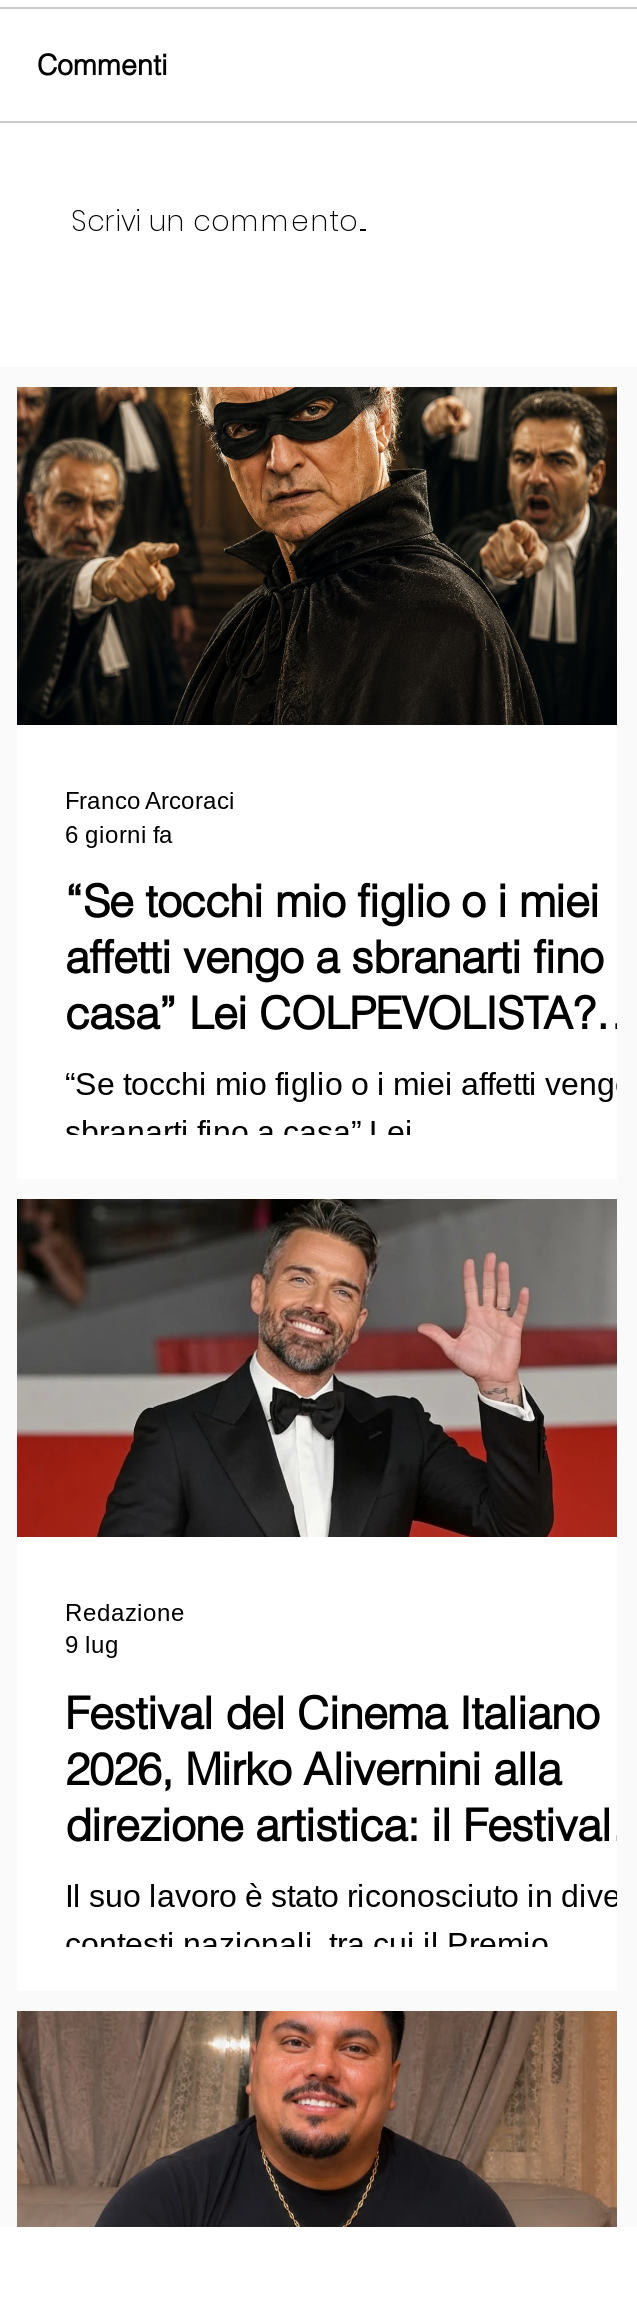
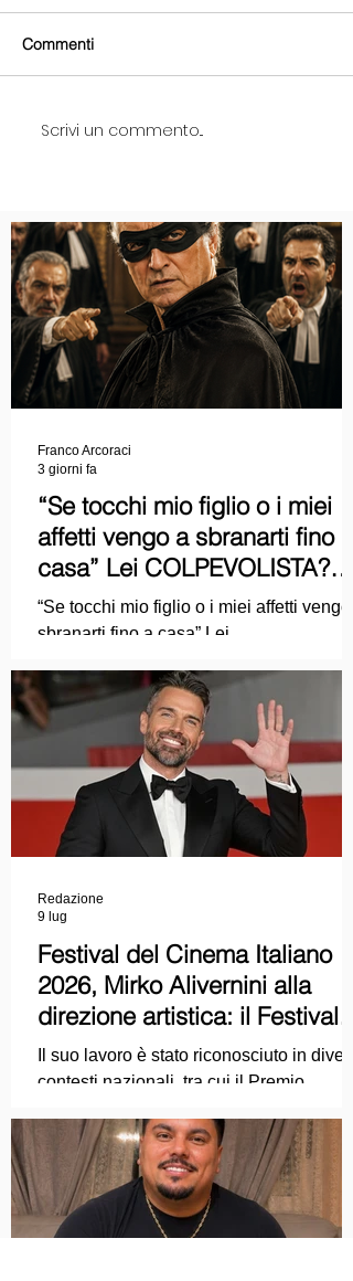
- 6 giorni fa
+ 3 giorni fa
